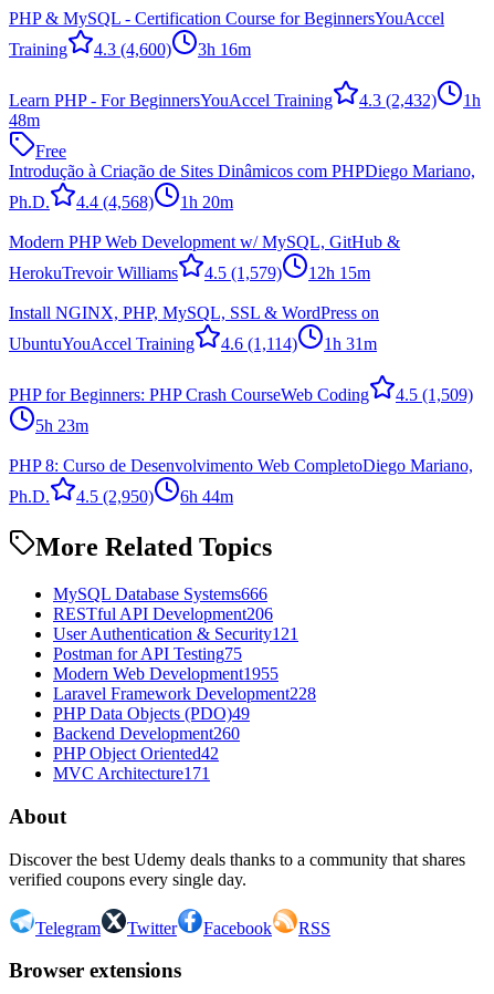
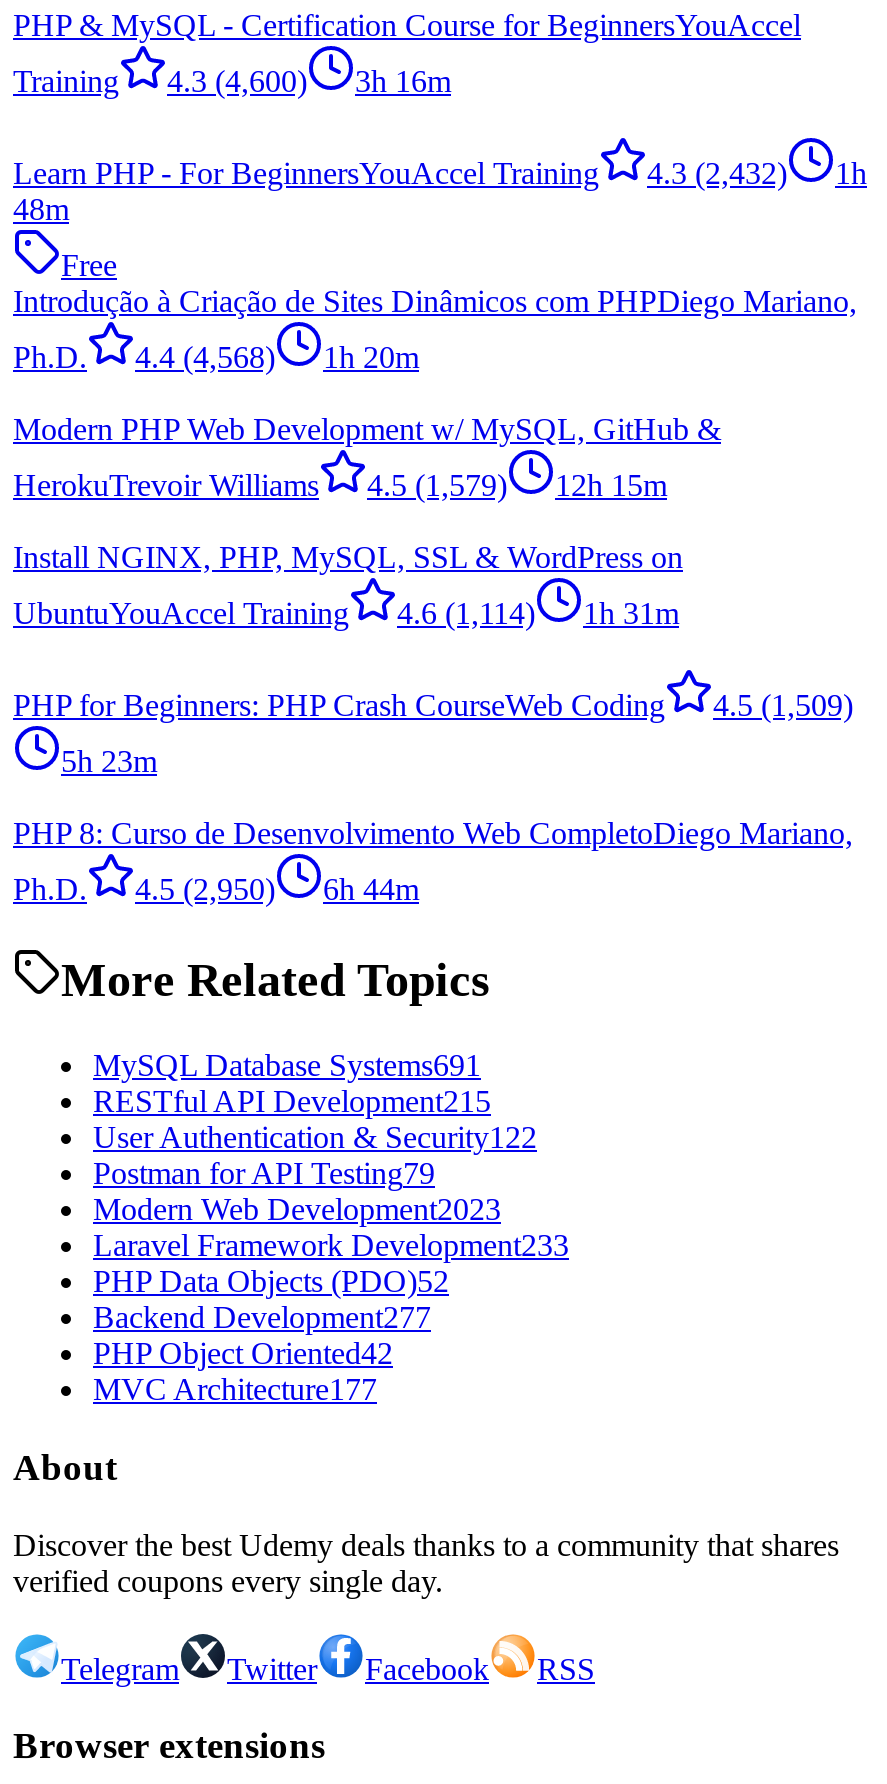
- MySQL Database Systems666
+ MySQL Database Systems691

- RESTful API Development206
+ RESTful API Development215

- User Authentication & Security121
+ User Authentication & Security122

- Postman for API Testing75
+ Postman for API Testing79

- Modern Web Development1955
+ Modern Web Development2023

- Laravel Framework Development228
+ Laravel Framework Development233

- PHP Data Objects (PDO)49
+ PHP Data Objects (PDO)52

- Backend Development260
+ Backend Development277

- MVC Architecture171
+ MVC Architecture177
